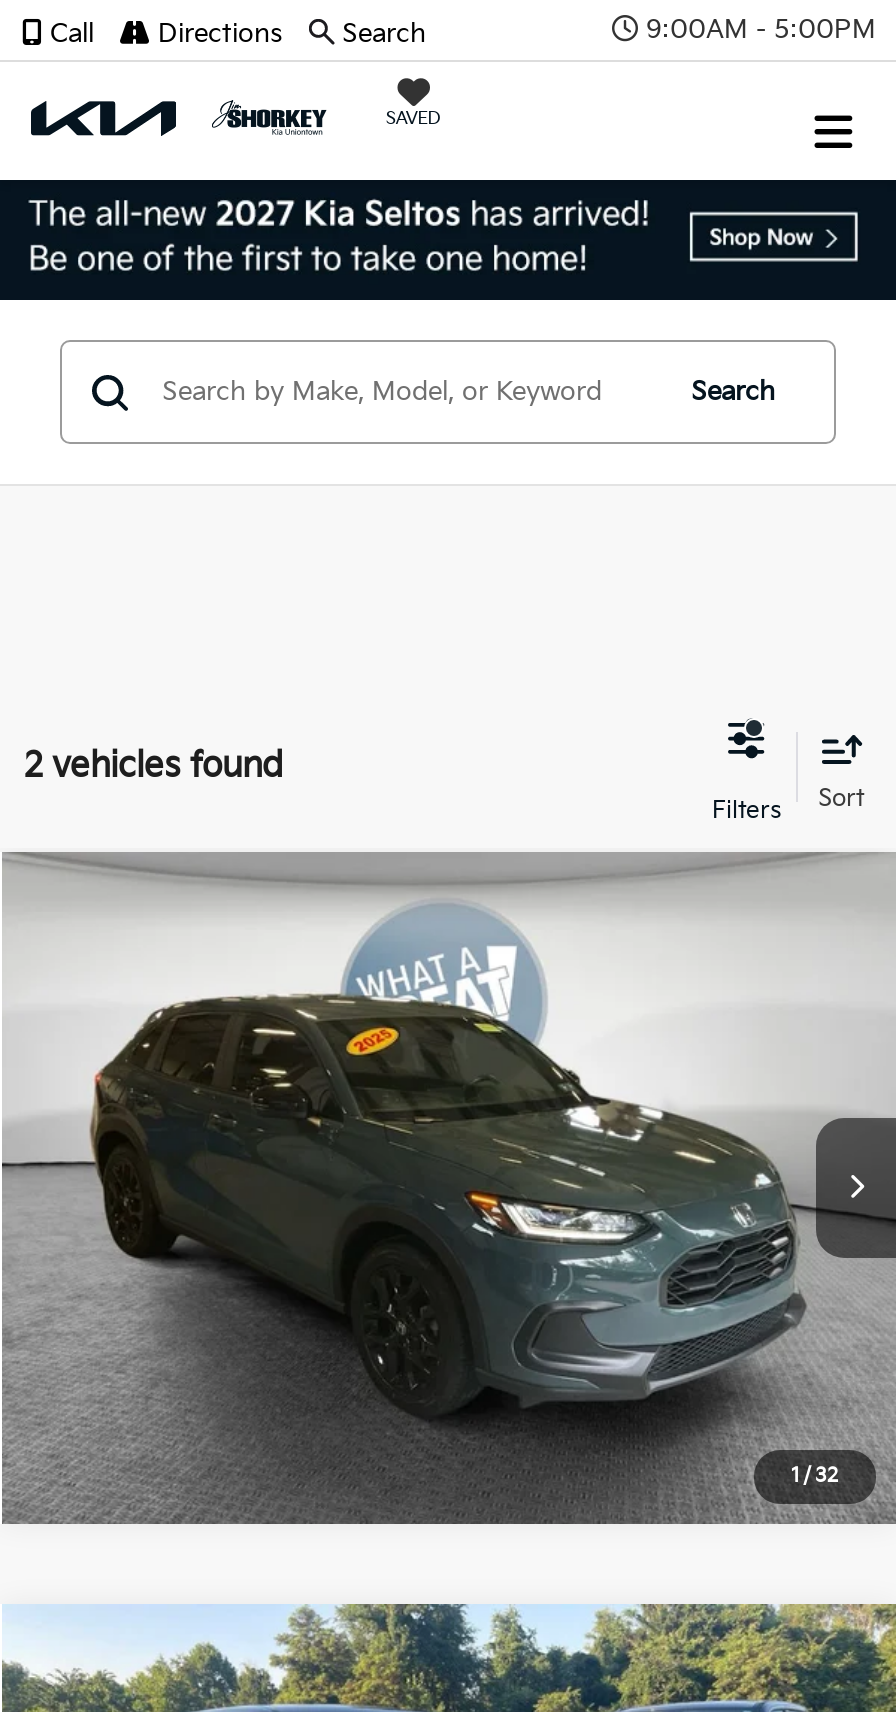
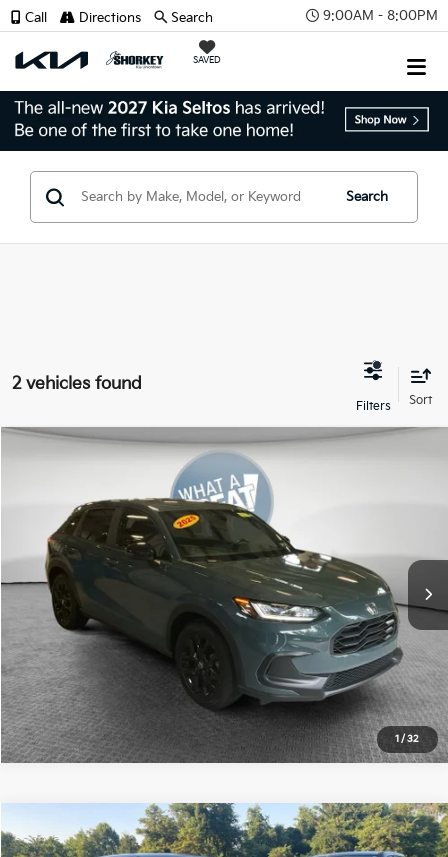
- 9:00AM - 5:00PM
+ 9:00AM - 8:00PM
